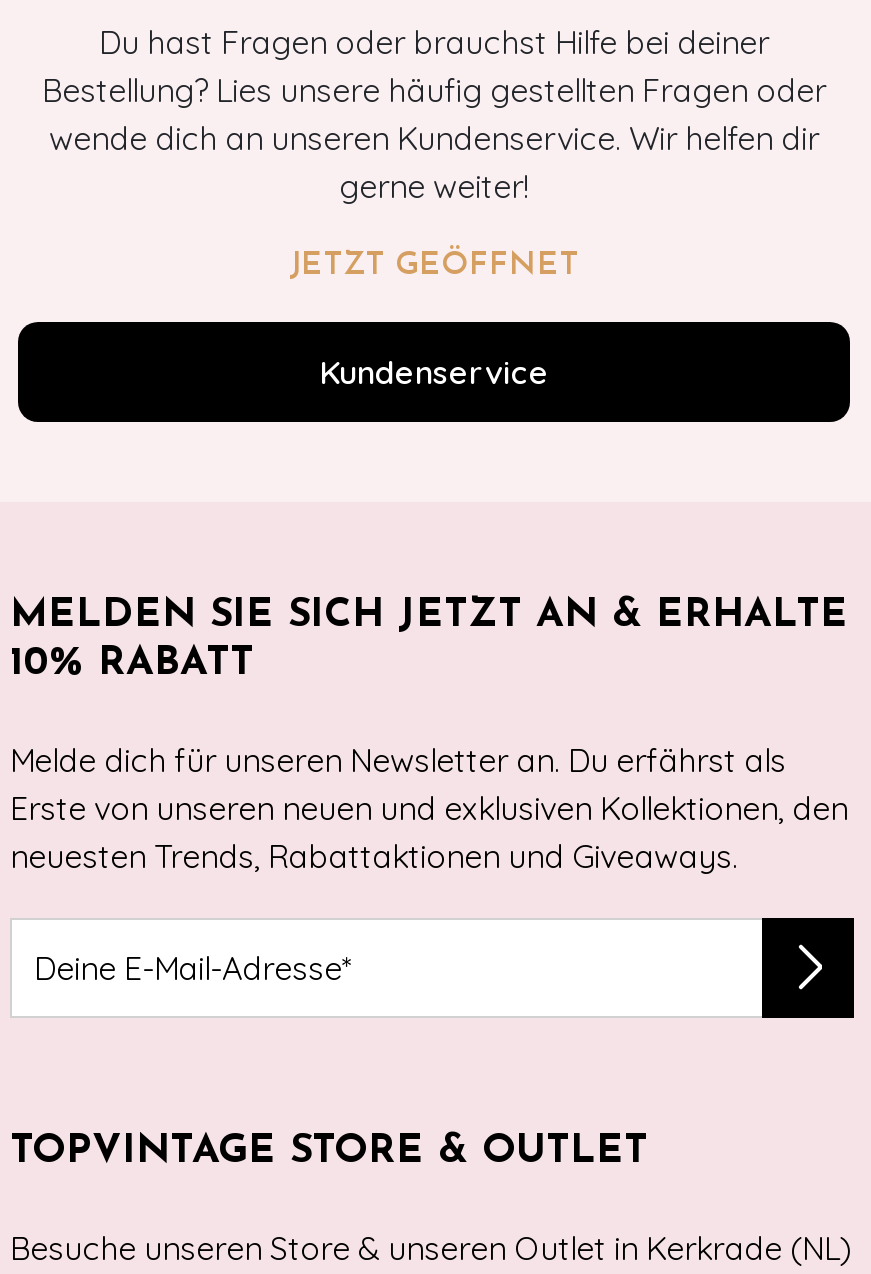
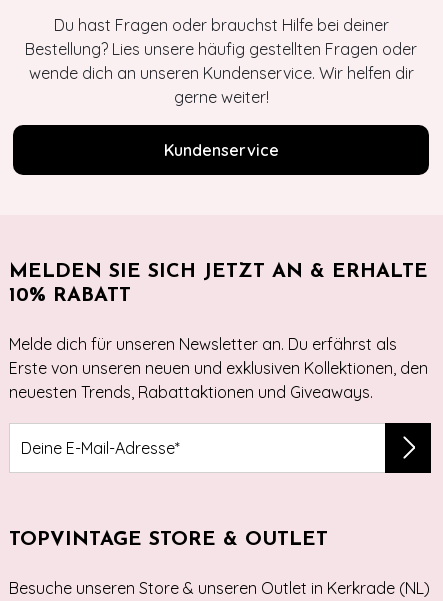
- JETZT GEÖFFNET
